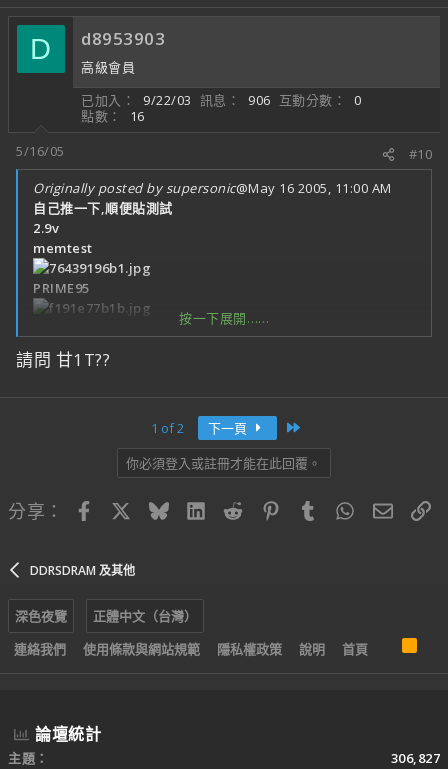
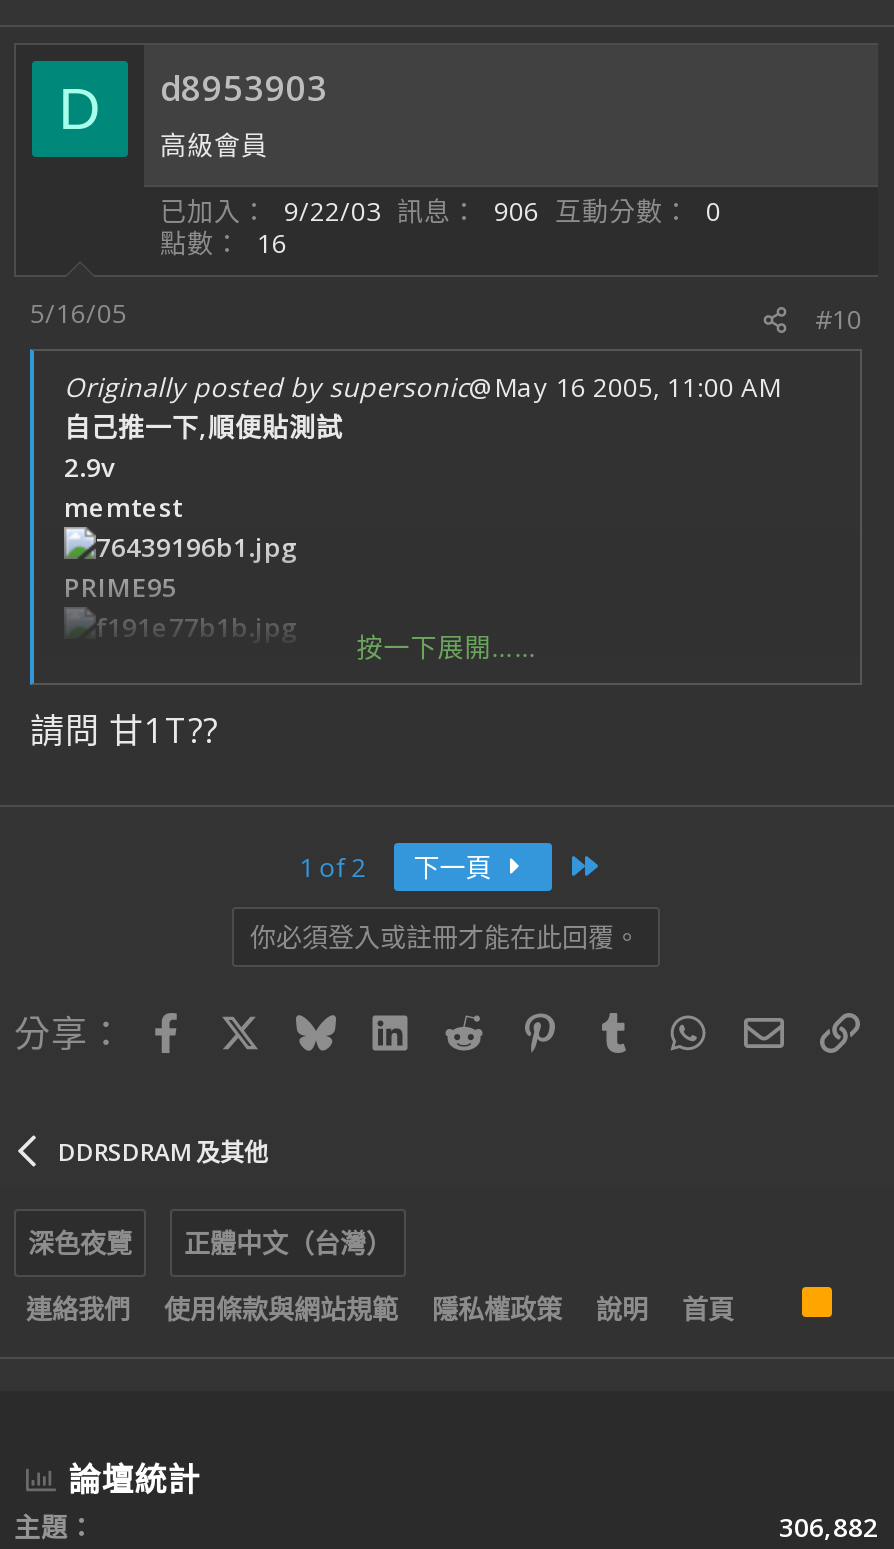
- 306,827
+ 306,882
